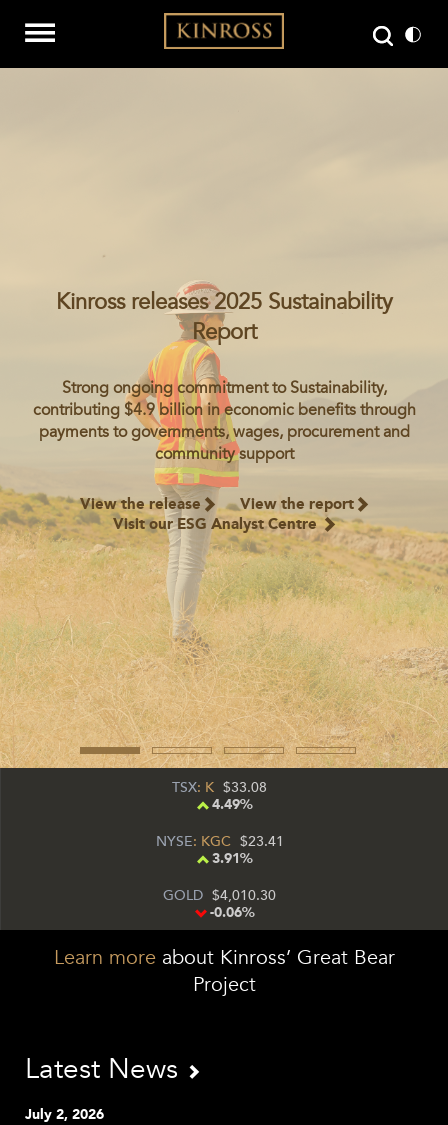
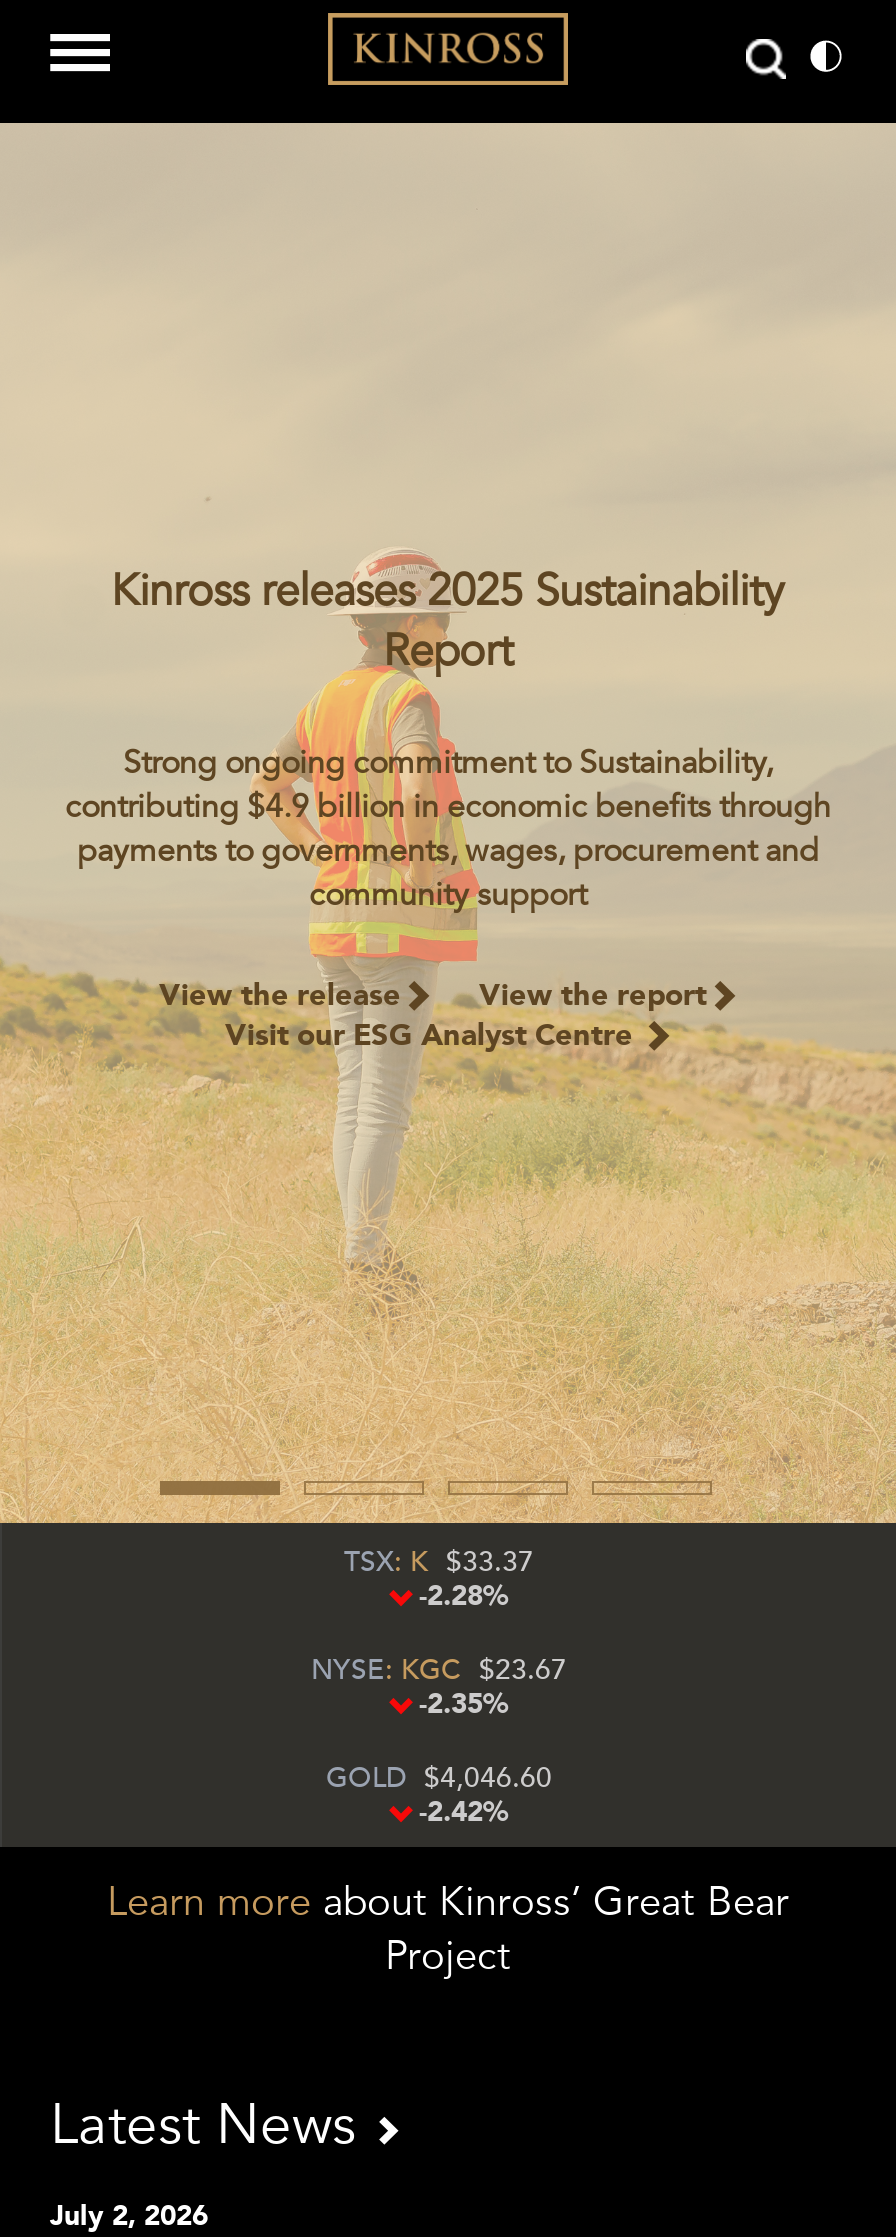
- TSX: K 33.08
+ TSX: K 33.37

- 4.49%
+ -2.28%

- NYSE: KGC 23.41
+ NYSE: KGC 23.67

- 3.91%
+ -2.35%

- GOLD 4,010.30
+ GOLD 4,046.60

- -0.06%
+ -2.42%
